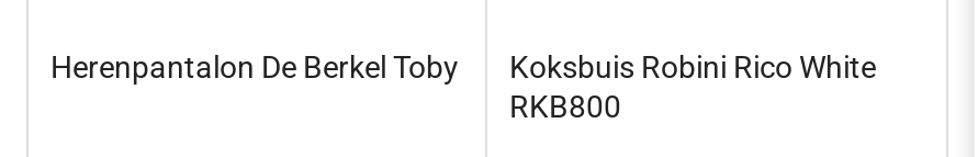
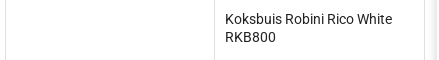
- Herenpantalon De Berkel Toby
